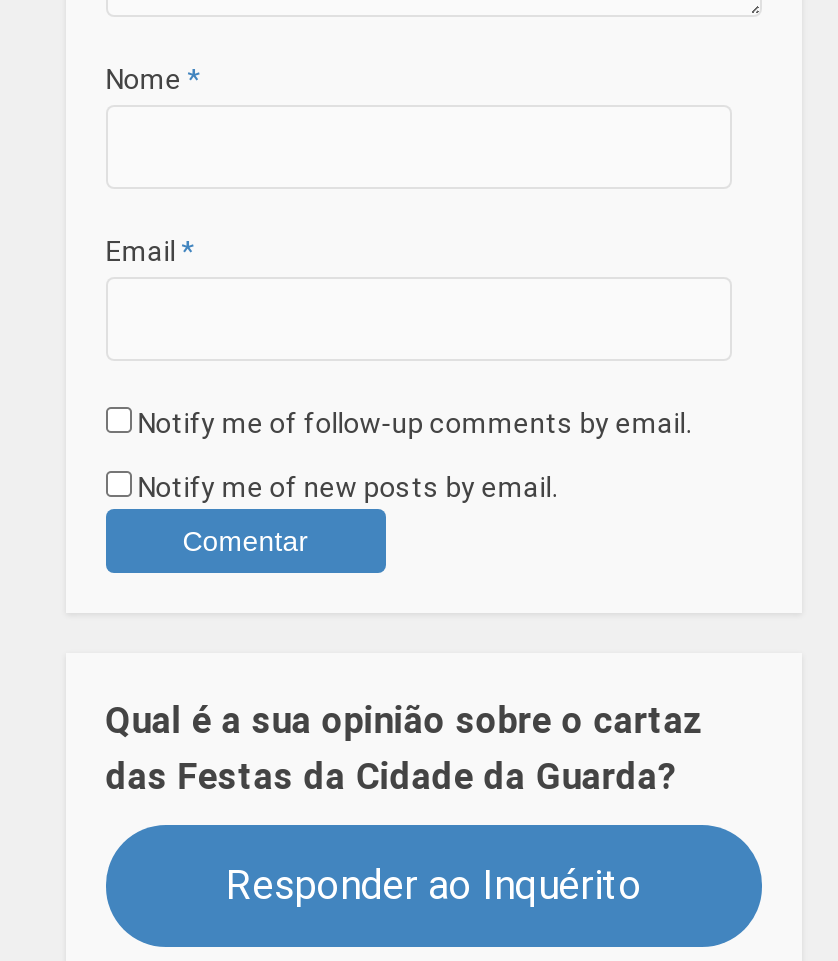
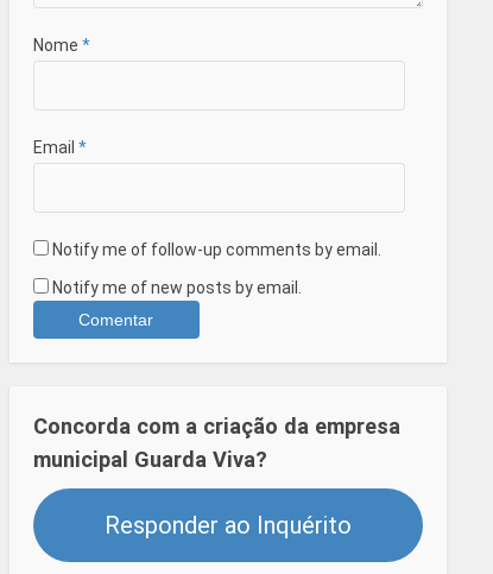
- Qual é a sua opinião sobre o cartaz
- das Festas da Cidade da Guarda?
+ Concorda com a criação da empresa
+ municipal Guarda Viva?
